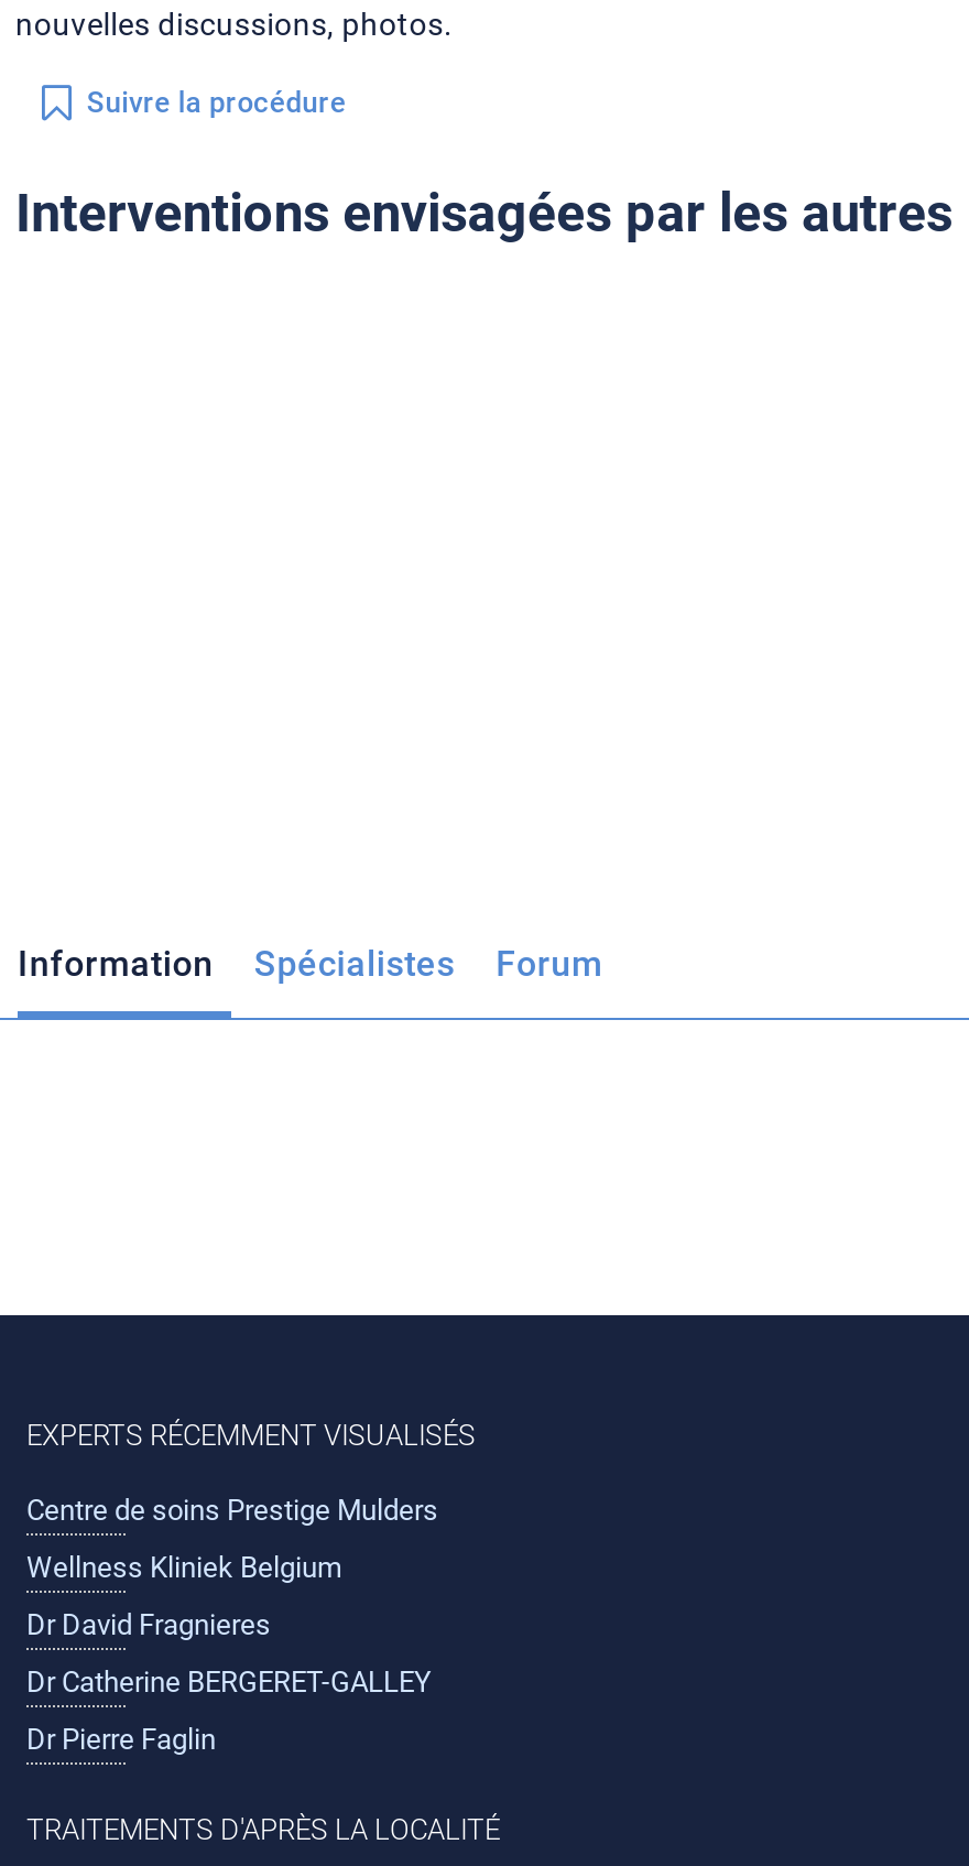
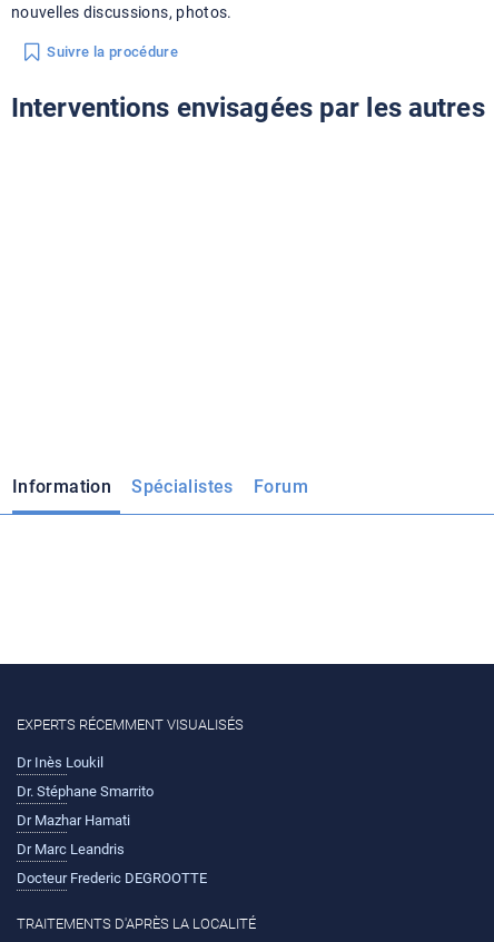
- Centre de soins Prestige Mulders
+ Dr Inès Loukil

- Wellness Kliniek Belgium
+ Dr. Stéphane Smarrito

- Dr David Fragnieres
+ Dr Mazhar Hamati

- Dr Catherine BERGERET-GALLEY
+ Dr Marc Leandris

- Dr Pierre Faglin
+ Docteur Frederic DEGROOTTE
